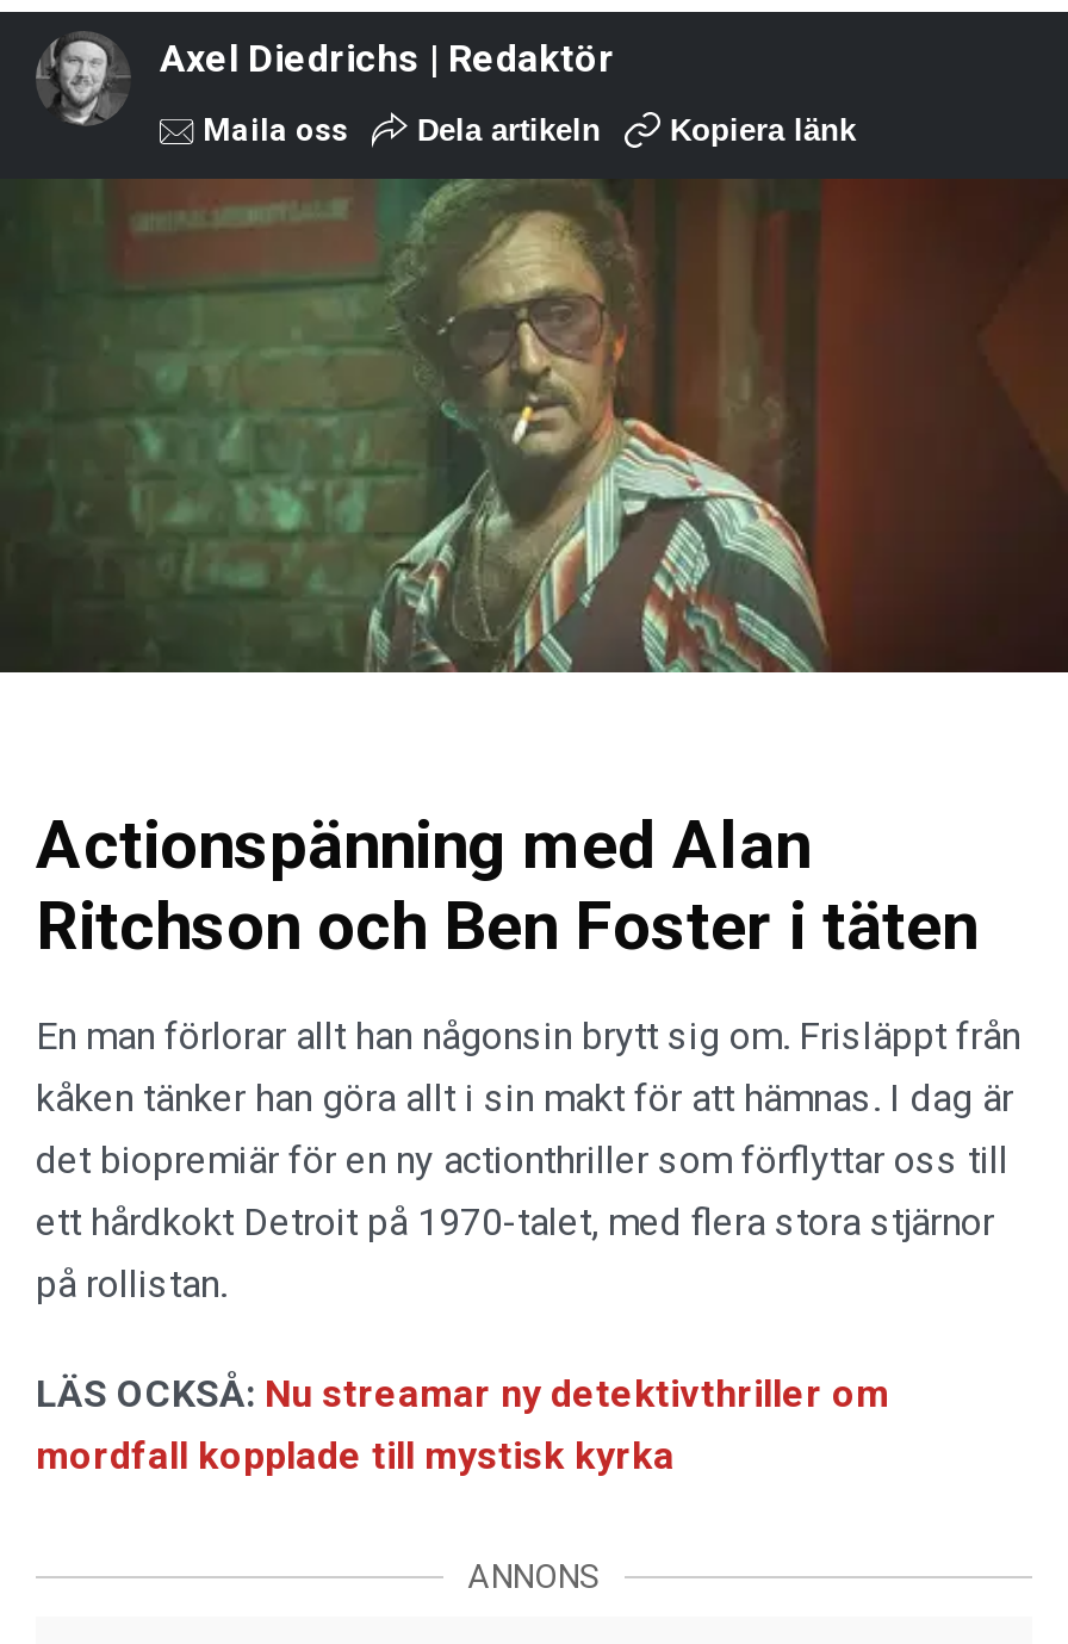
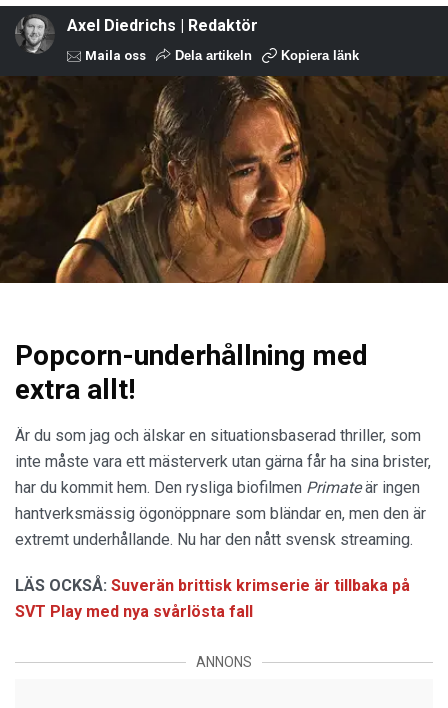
- [image]
+ [image]

- Actionspänning med Alan
- Ritchson och Ben Foster i täten
+ Popcorn-underhållning med
+ extra allt!

- En man förlorar allt han någonsin brytt sig om. Frisläppt från
- kåken tänker han göra allt i sin makt för att hämnas. I dag är
- det biopremiär för en ny actionthriller som förflyttar oss till
- ett hårdkokt Detroit på 1970-talet, med flera stora stjärnor
- på rollistan.
+ Är du som jag och älskar en situationsbaserad thriller, som
+ inte måste vara ett mästerverk utan gärna får ha sina brister,
+ har du kommit hem. Den rysliga biofilmen Primate är ingen
+ hantverksmässig ögonöppnare som bländar en, men den är
+ extremt underhållande. Nu har den nått svensk streaming.

- LÄS OCKSÅ: Nu streamar ny detektivthriller om
- mordfall kopplade till mystisk kyrka
+ LÄS OCKSÅ: Suverän brittisk krimserie är tillbaka på
+ SVT Play med nya svårlösta fall
